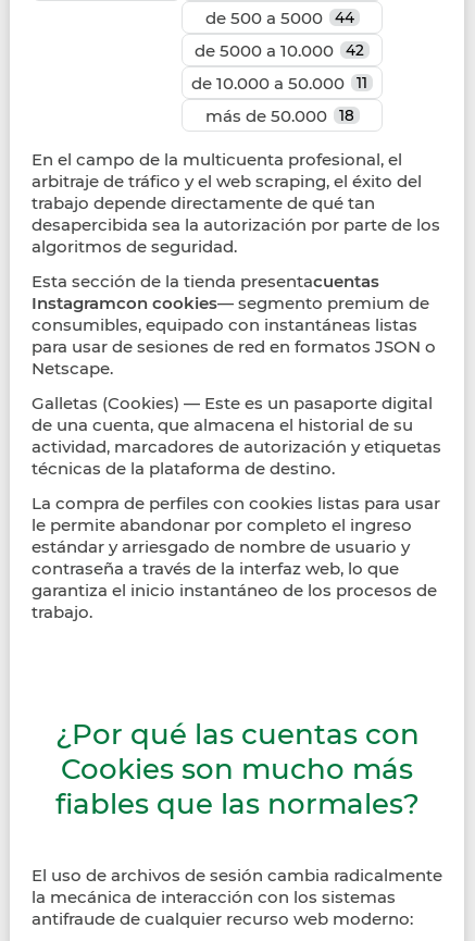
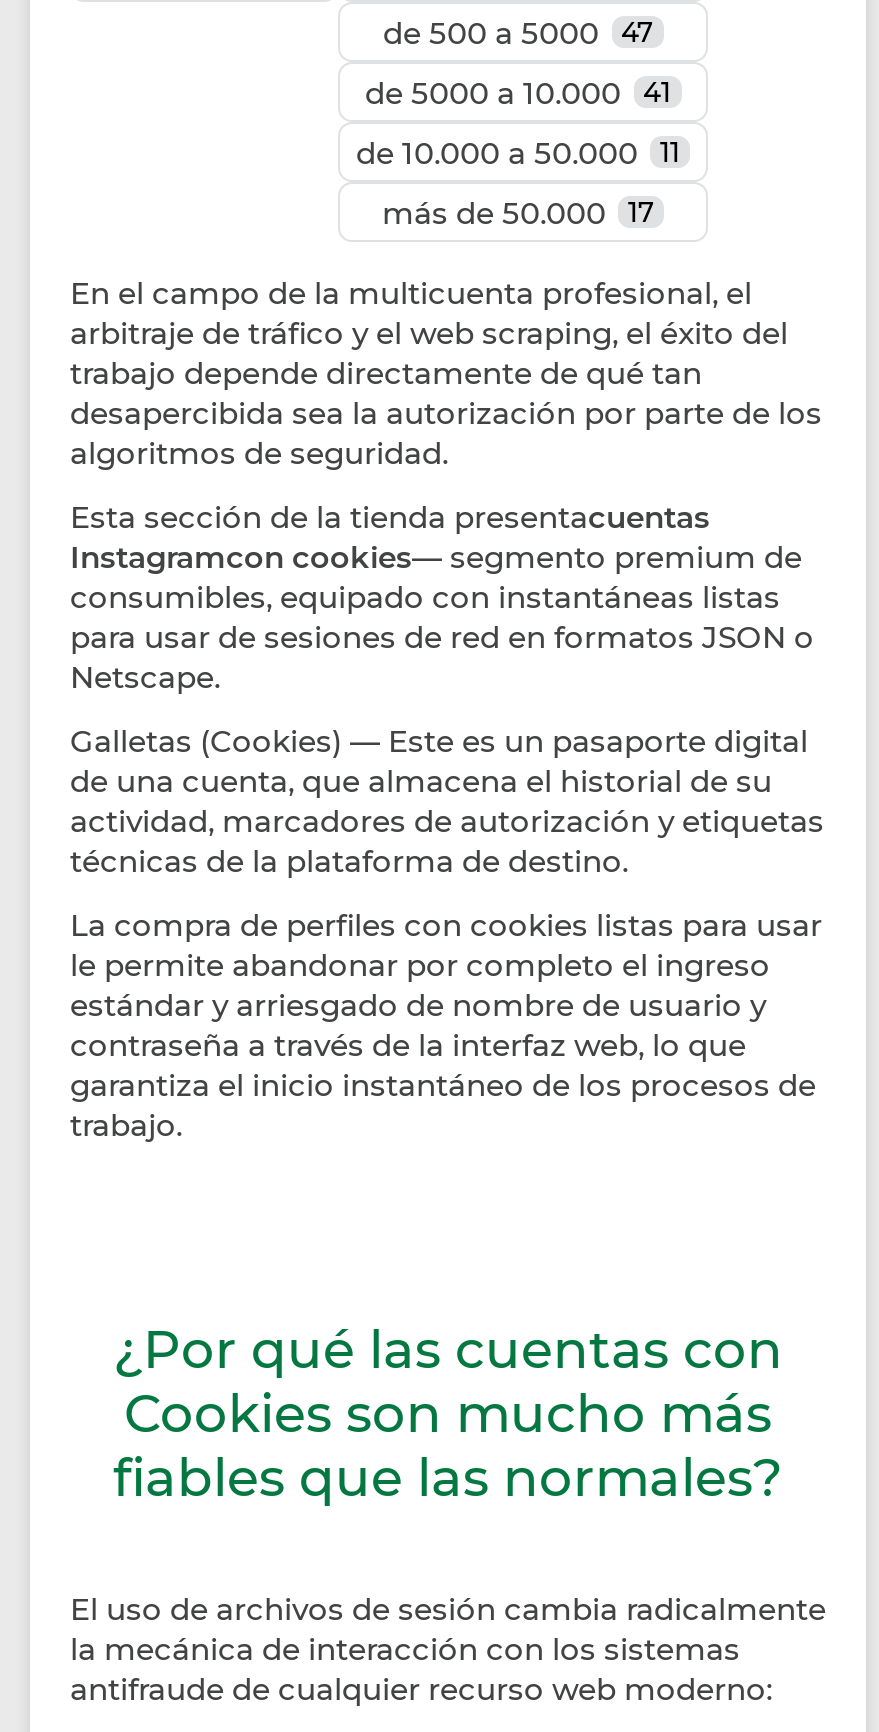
- de 500 a 5000 44
+ de 500 a 5000 47

- de 5000 a 10.000 42
+ de 5000 a 10.000 41

- más de 50.000 18
+ más de 50.000 17
